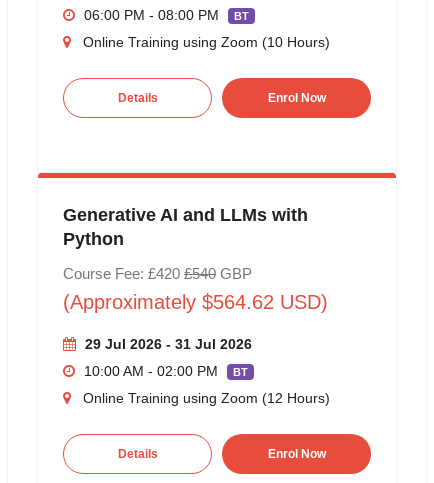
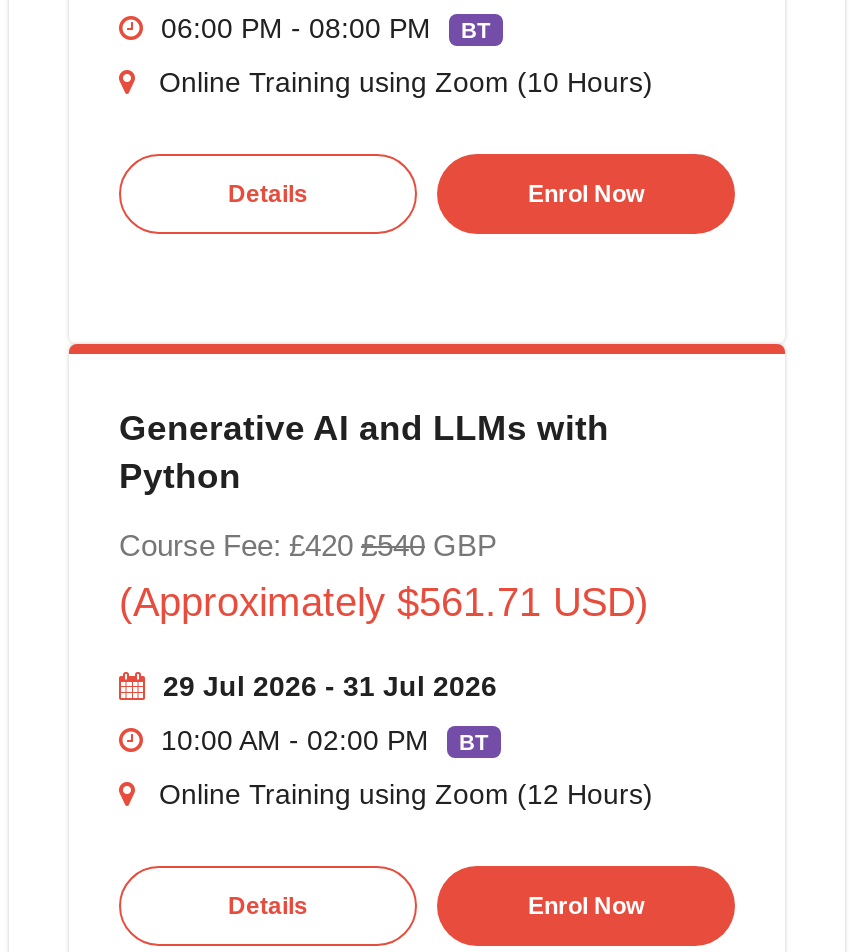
- (Approximately $564.62 USD)
+ (Approximately $561.71 USD)
